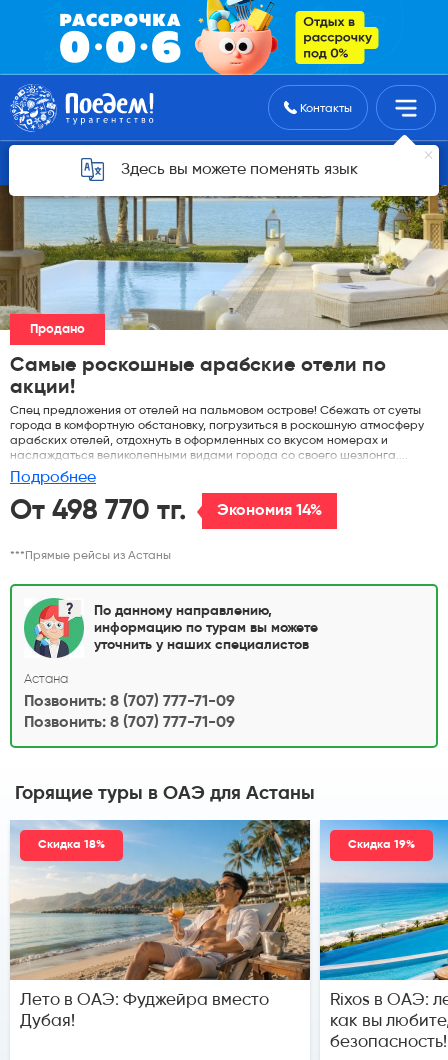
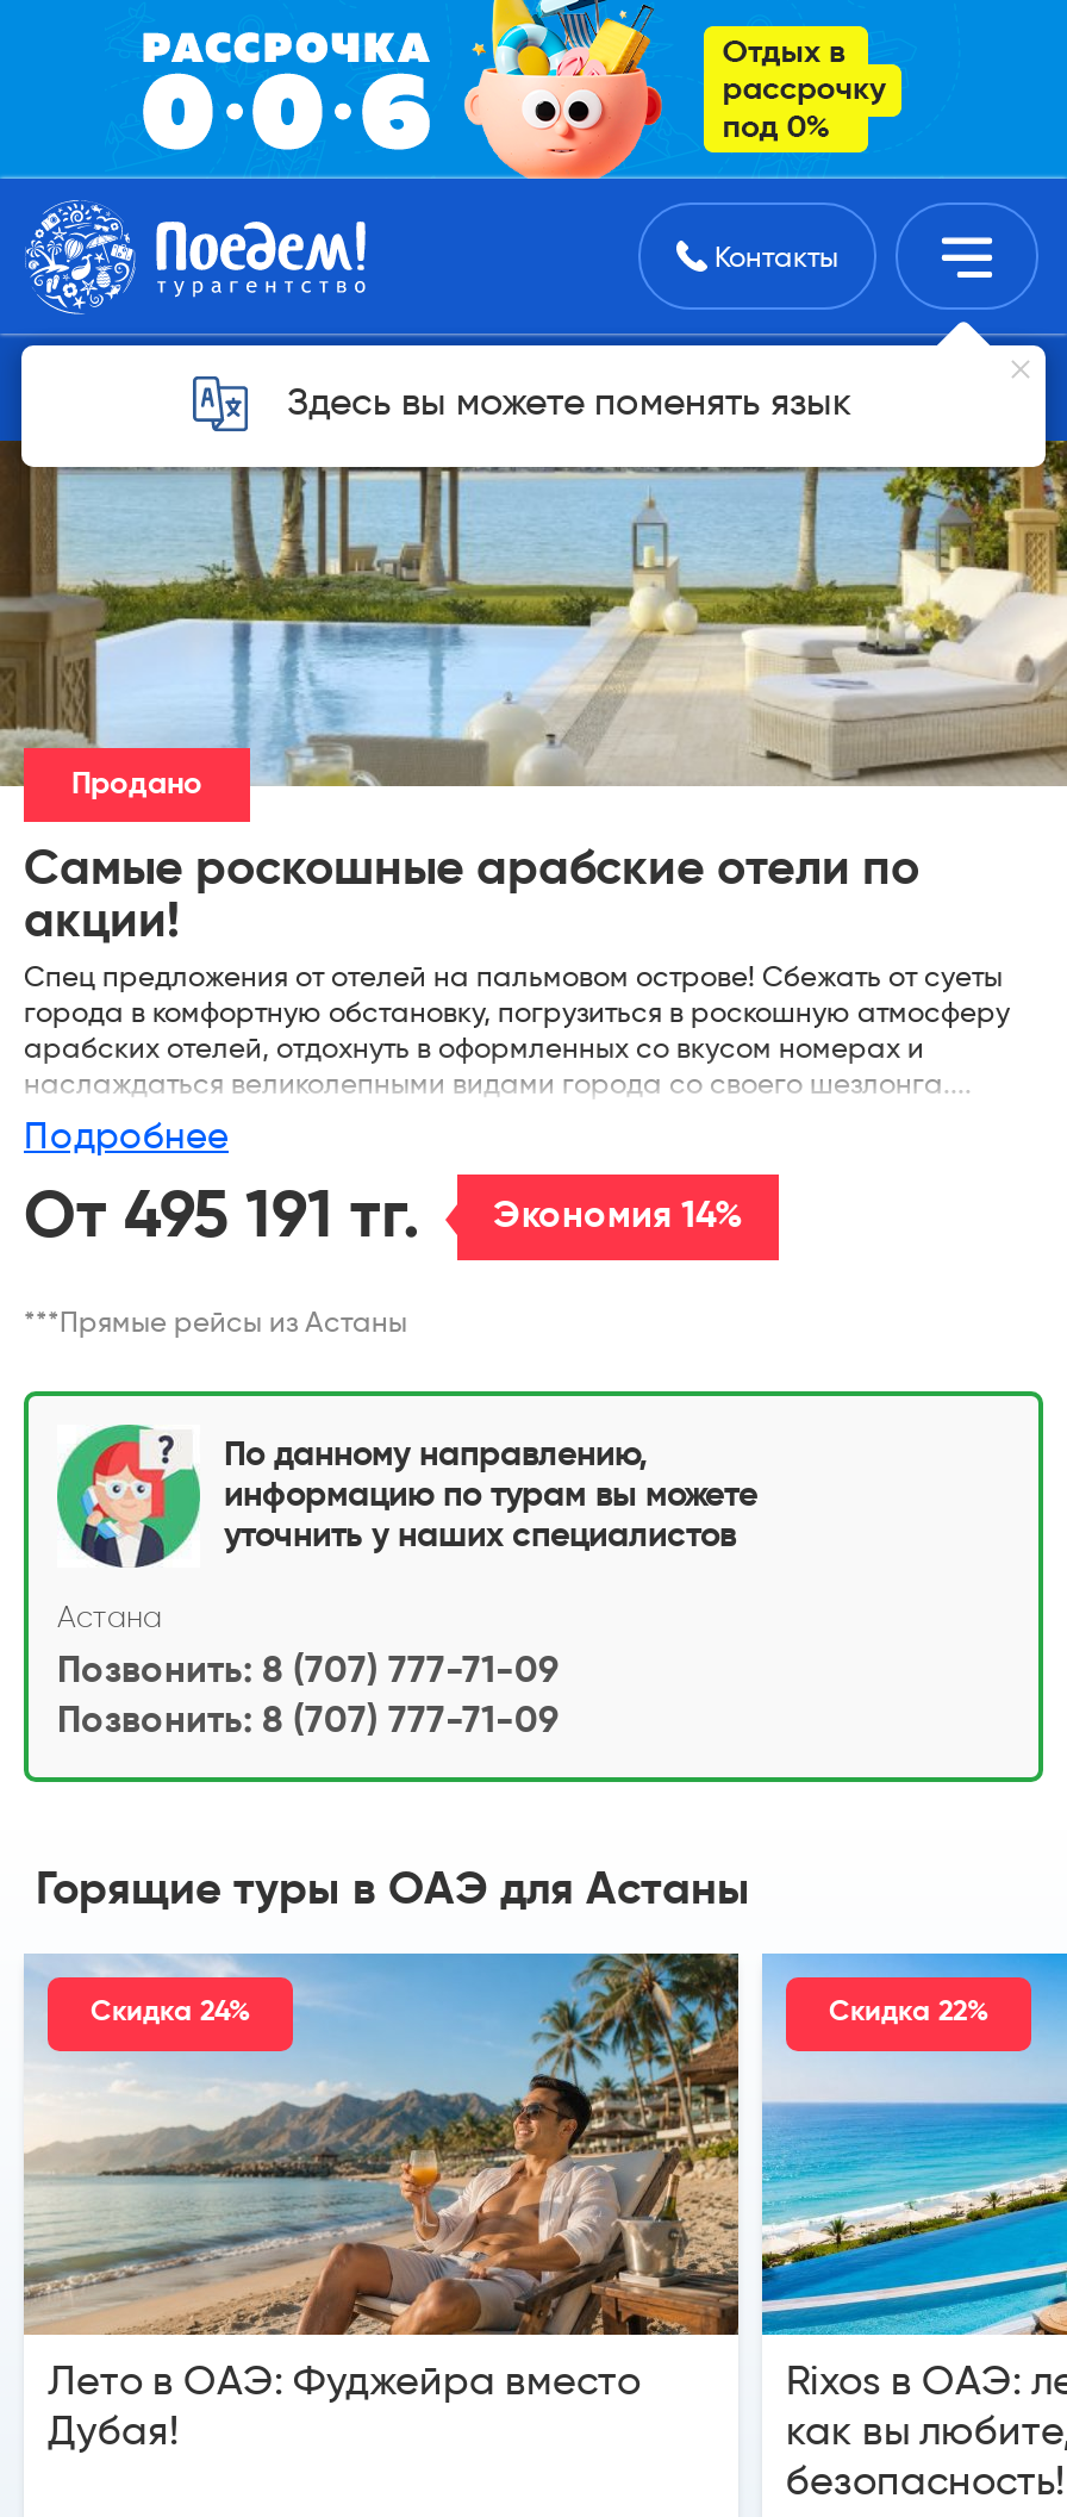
- От 498 770 тг. Экономия 14%
+ От 495 191 тг. Экономия 14%

- Скидка 18%
+ Скидка 24%

- Скидка 19%
+ Скидка 22%
